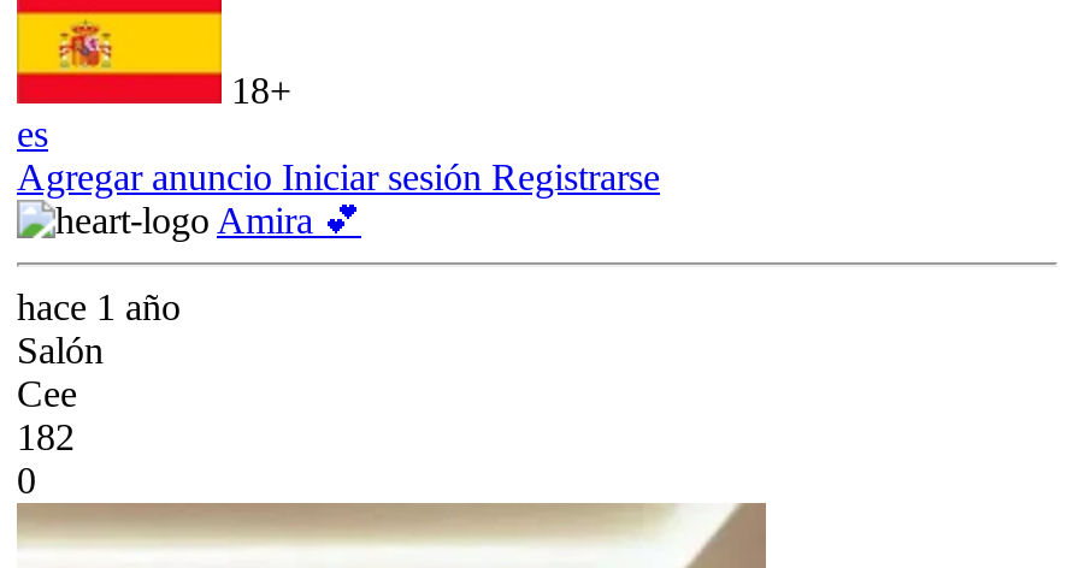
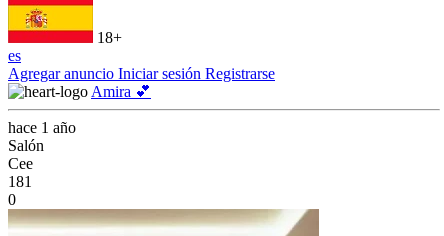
- 182
+ 181
